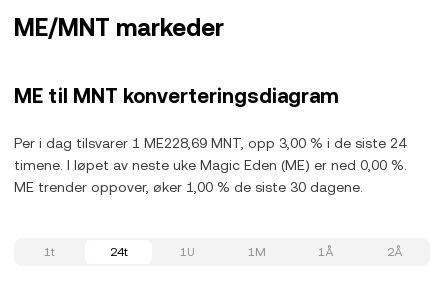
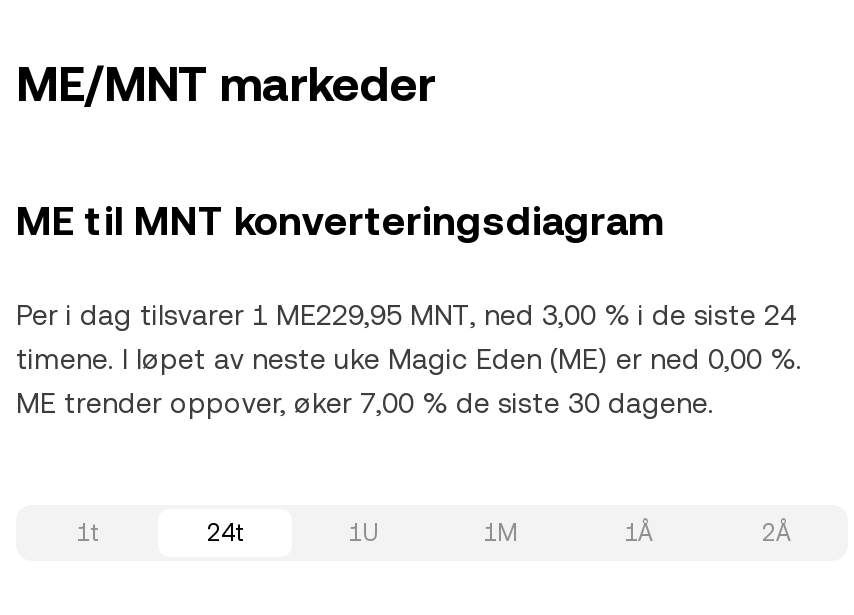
- Per i dag tilsvarer 1 ME228,69 MNT, opp 3,00 % i de siste 24
+ Per i dag tilsvarer 1 ME229,95 MNT, ned 3,00 % i de siste 24

- ME trender oppover, øker 1,00 % de siste 30 dagene.
+ ME trender oppover, øker 7,00 % de siste 30 dagene.
